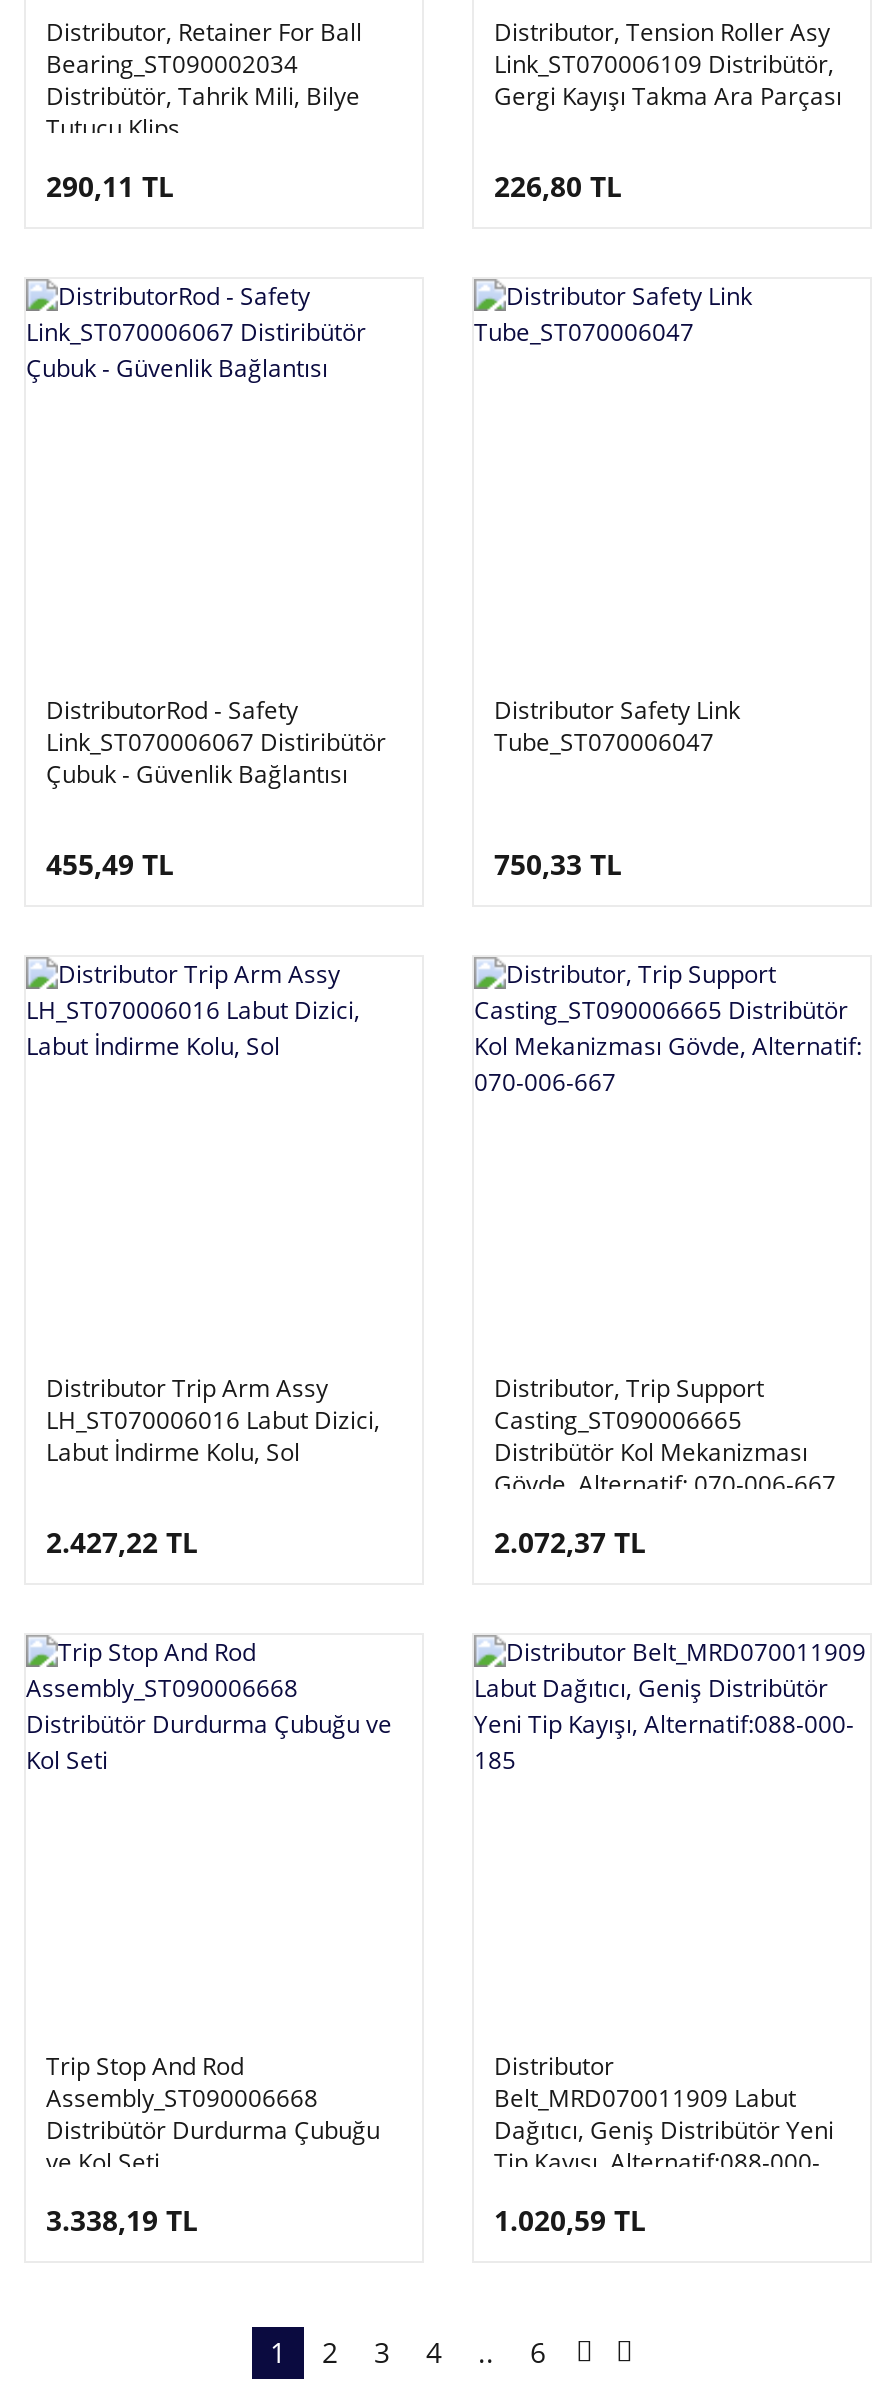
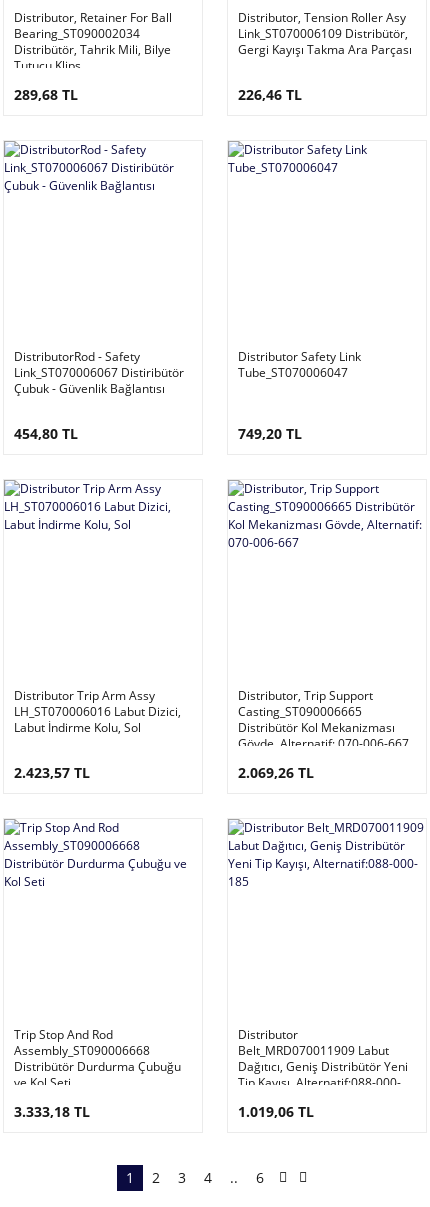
- 290,11 TL
+ 289,68 TL

- 226,80 TL
+ 226,46 TL

- 455,49 TL
+ 454,80 TL

- 750,33 TL
+ 749,20 TL

- 2.427,22 TL
+ 2.423,57 TL

- 2.072,37 TL
+ 2.069,26 TL

- 3.338,19 TL
+ 3.333,18 TL

- 1.020,59 TL
+ 1.019,06 TL
